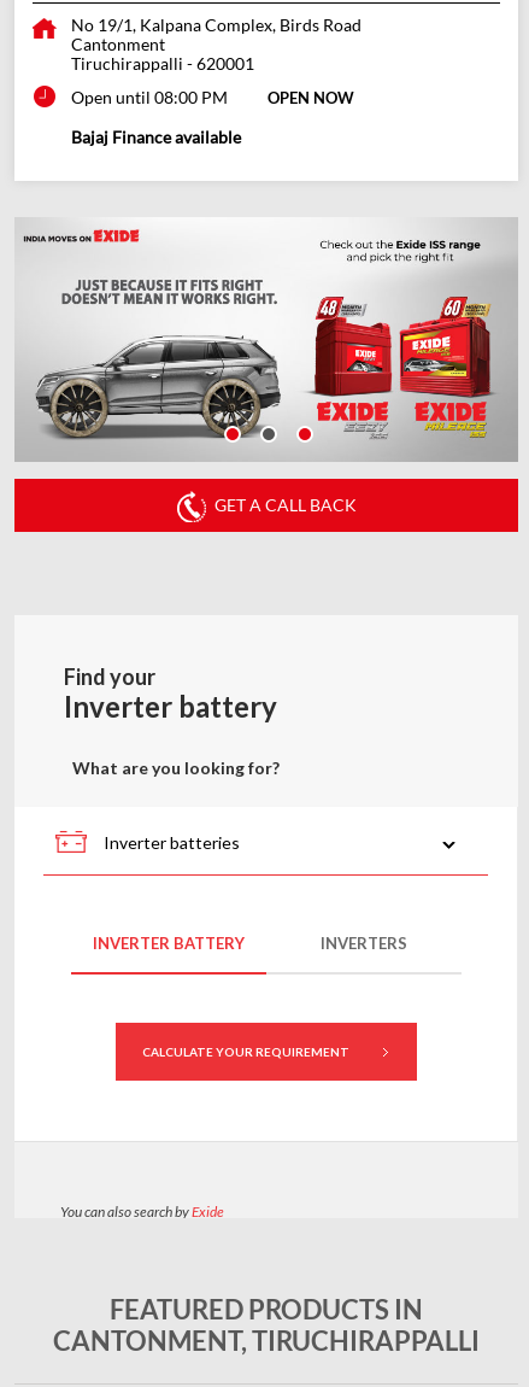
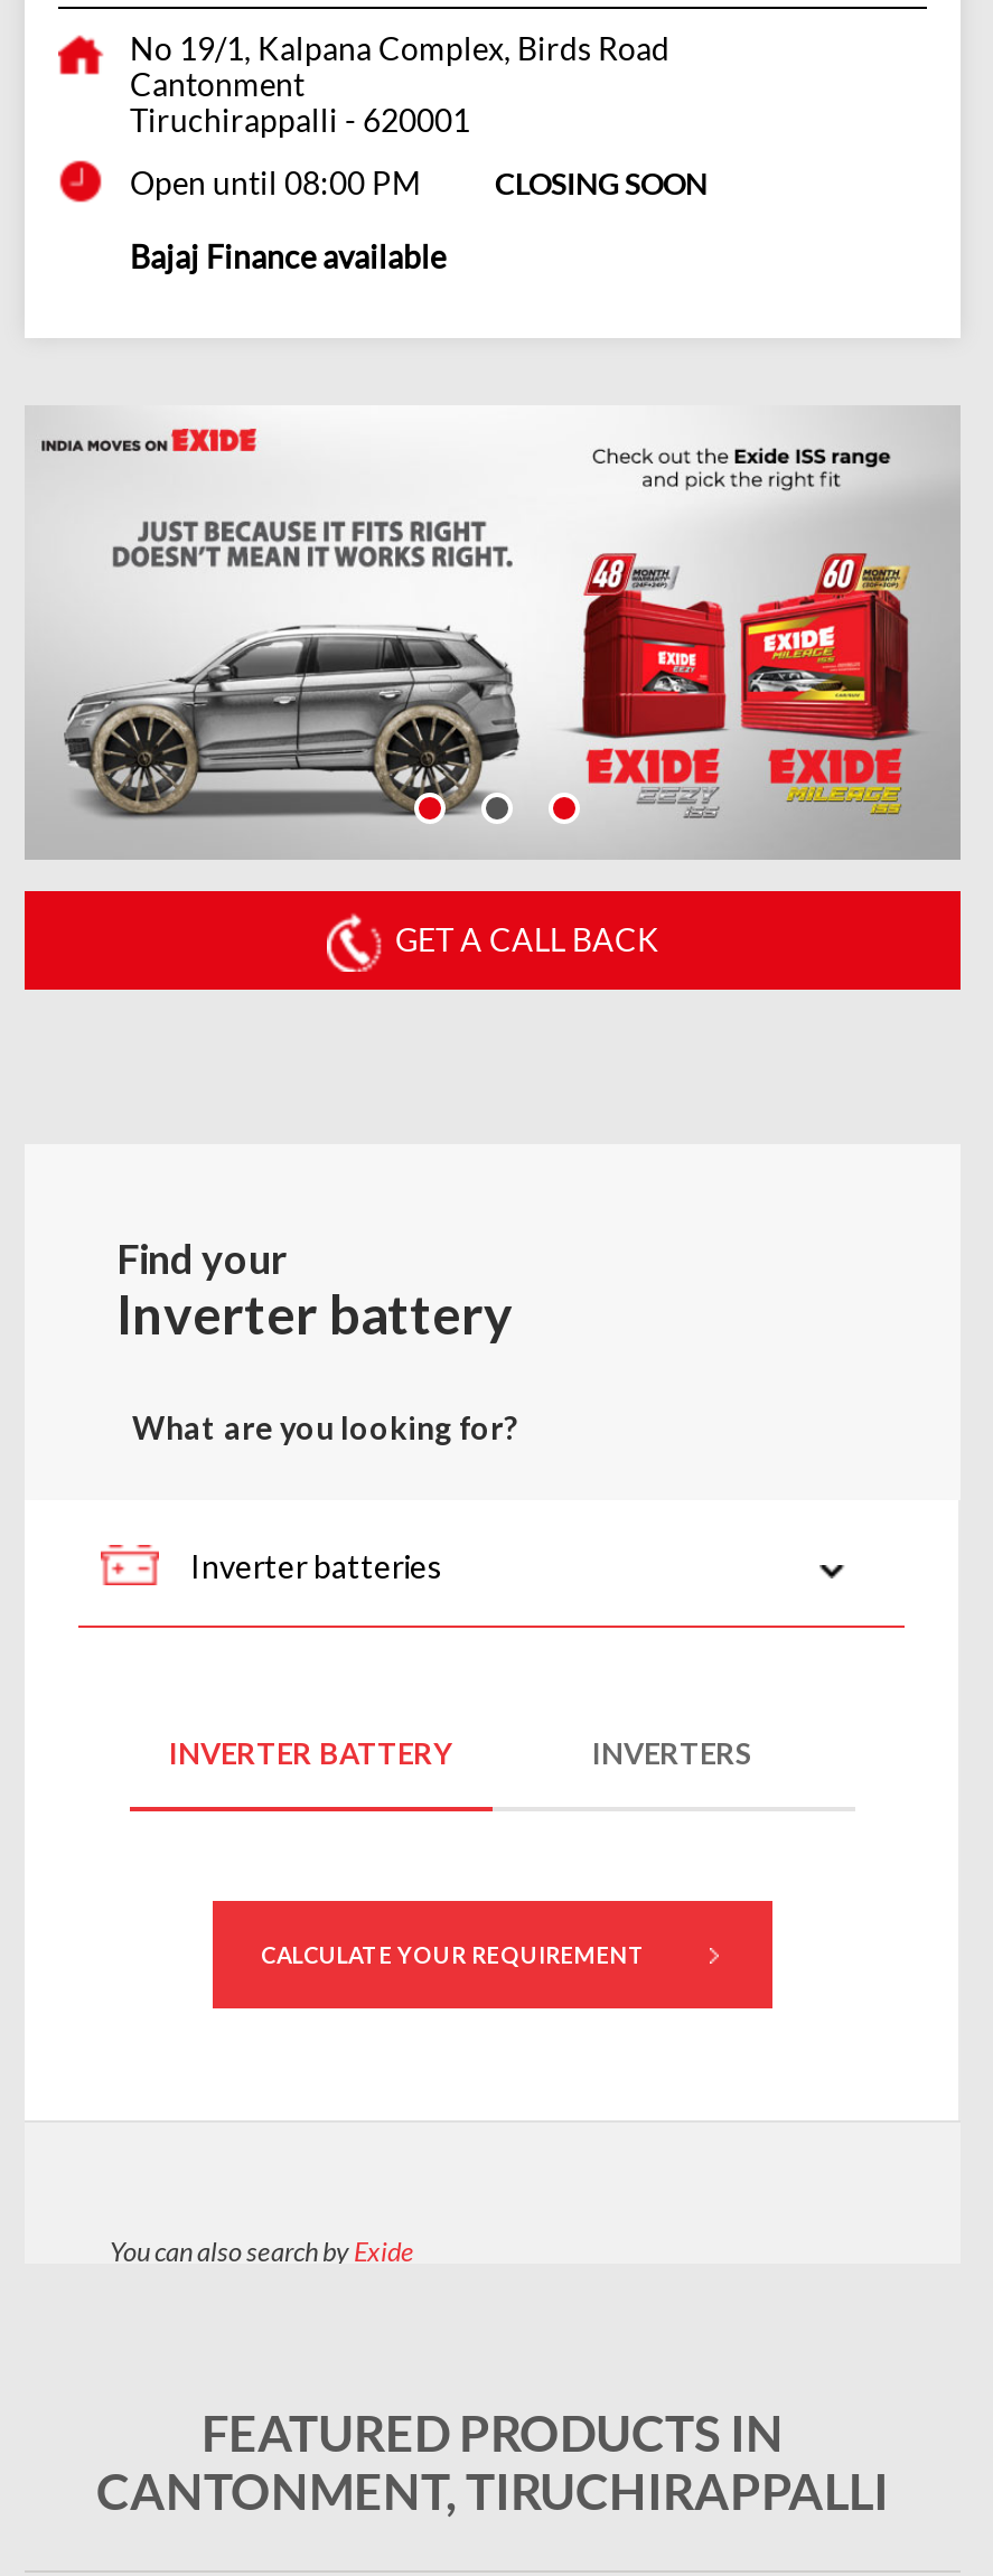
- OPEN NOW
+ CLOSING SOON
